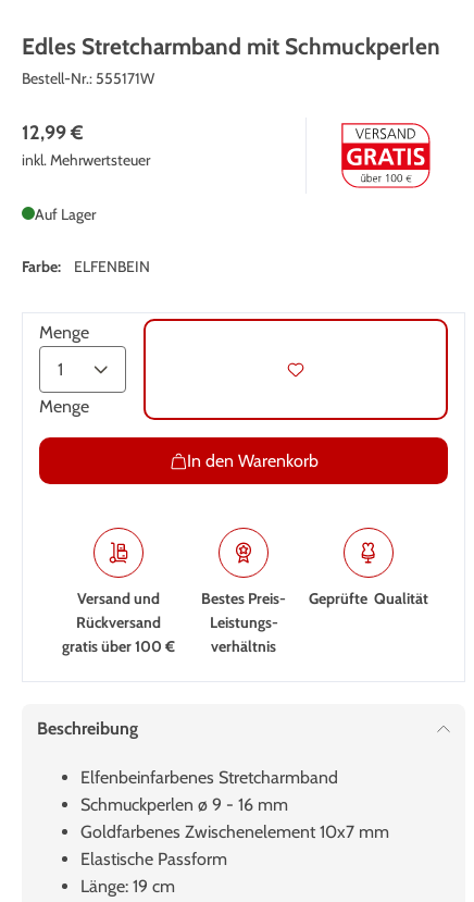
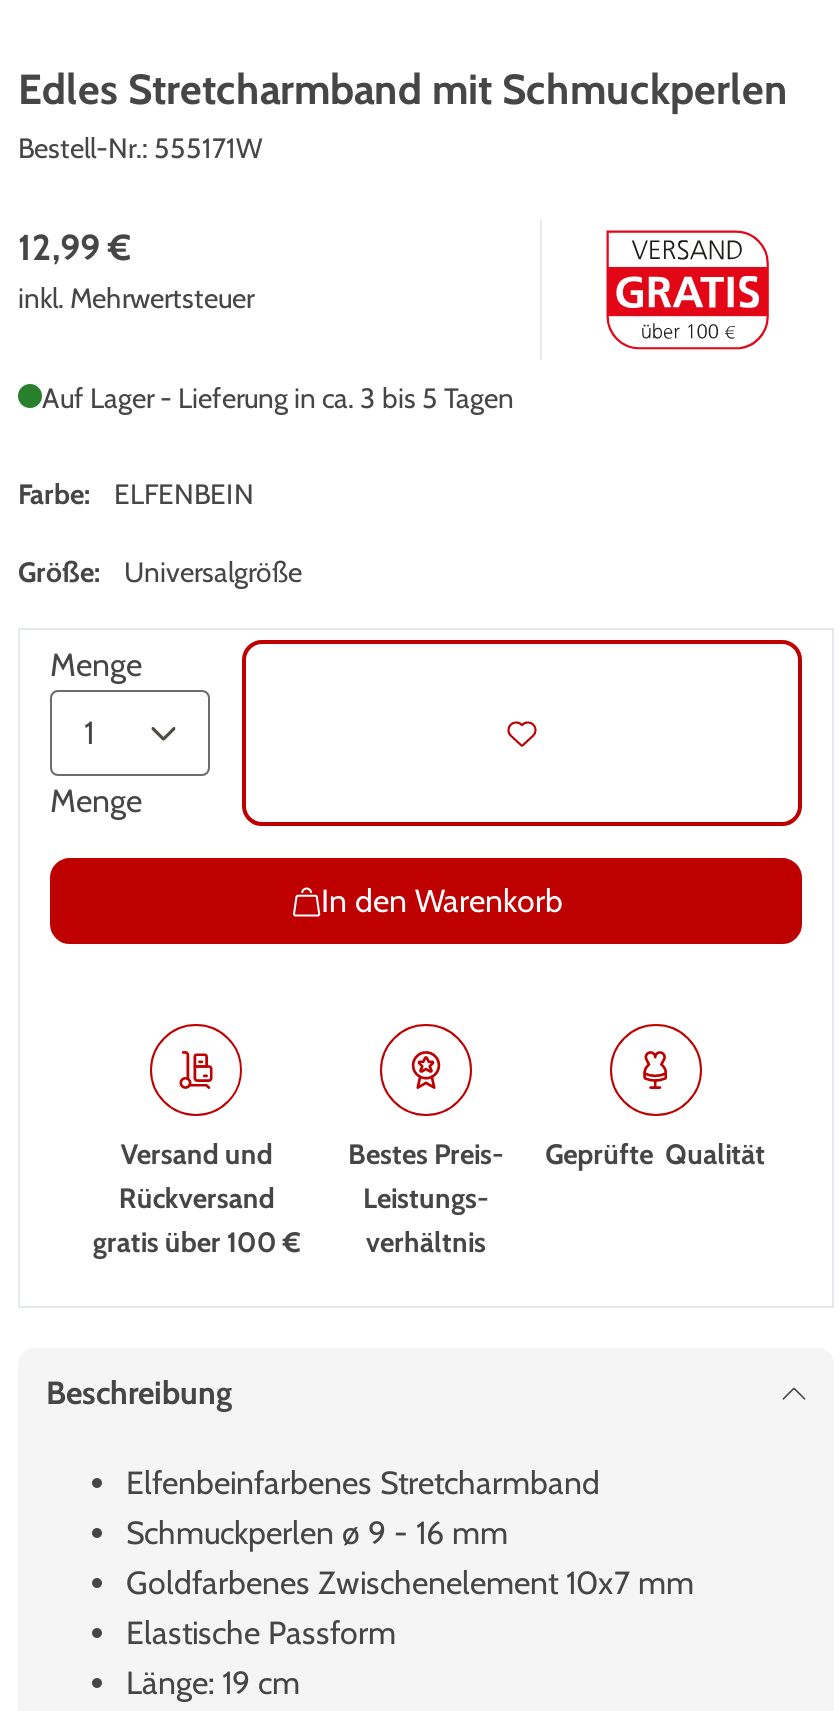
- Auf Lager
+ Auf Lager - Lieferung in ca. 3 bis 5 Tagen

+ Größe:
+ Universalgröße
